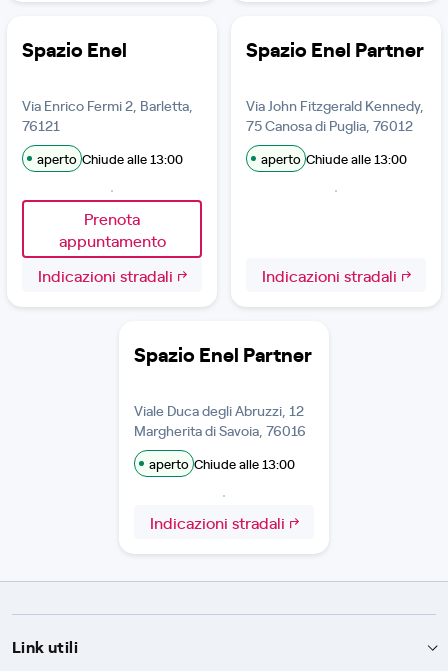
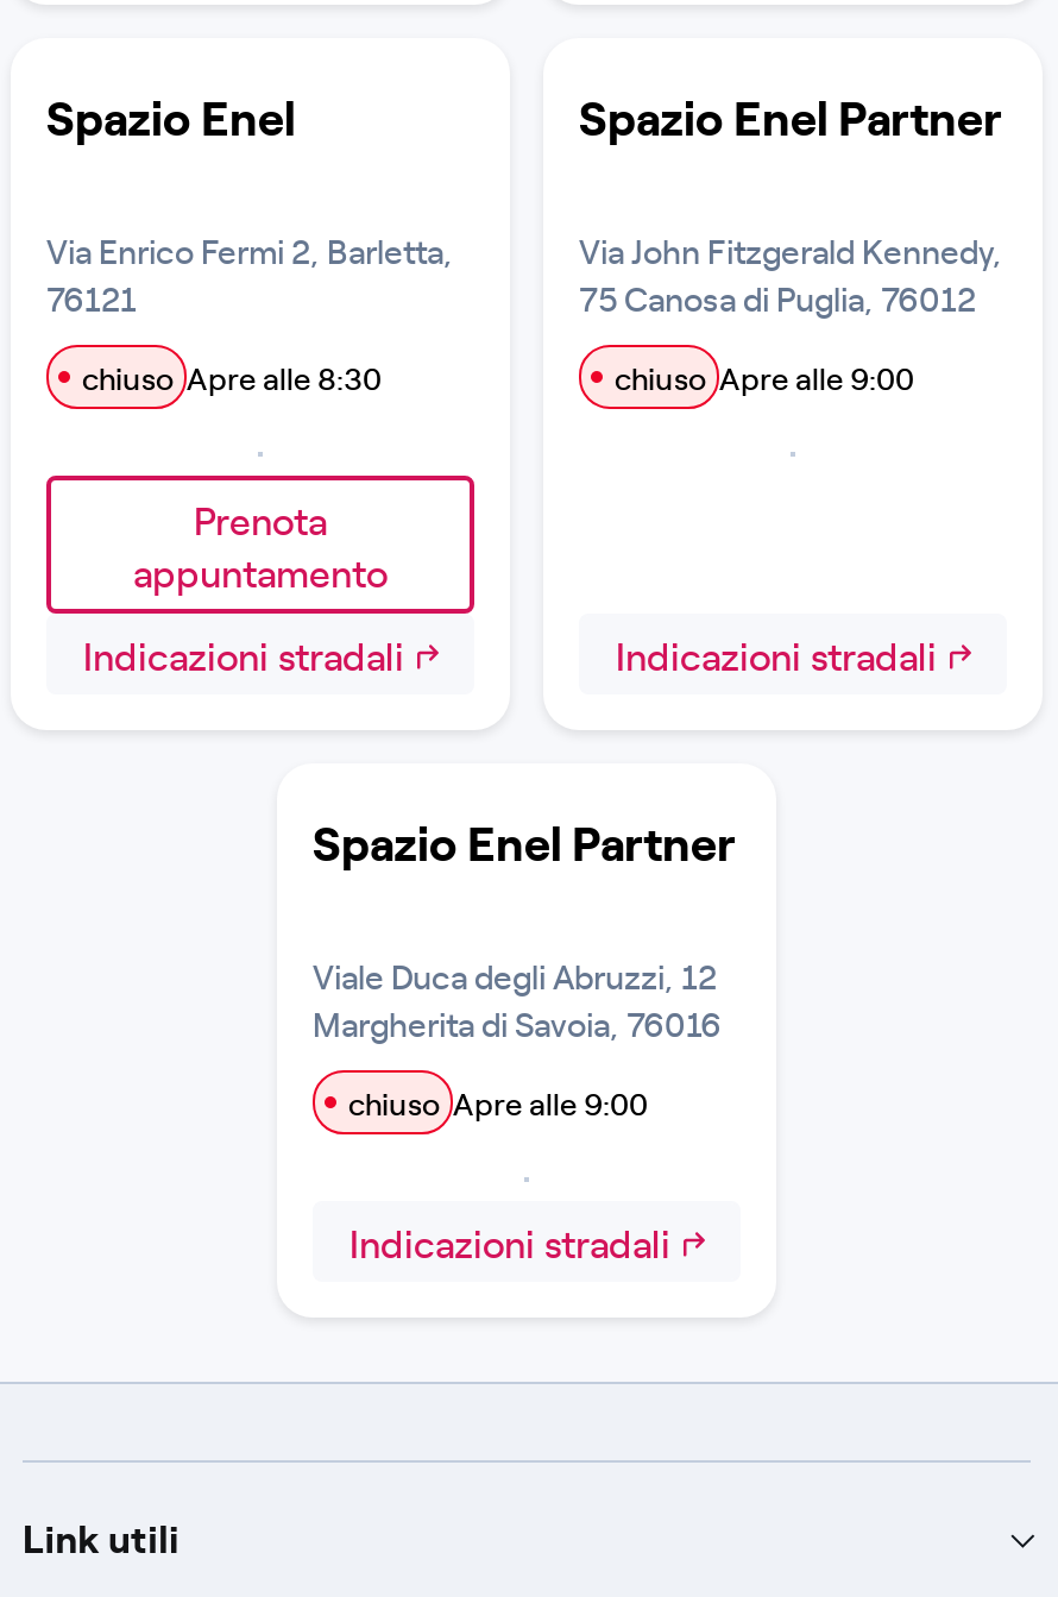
- aperto Chiude alle 13:00
+ chiuso Apre alle 8:30

- aperto Chiude alle 13:00
+ chiuso Apre alle 9:00

- aperto Chiude alle 13:00
+ chiuso Apre alle 9:00
